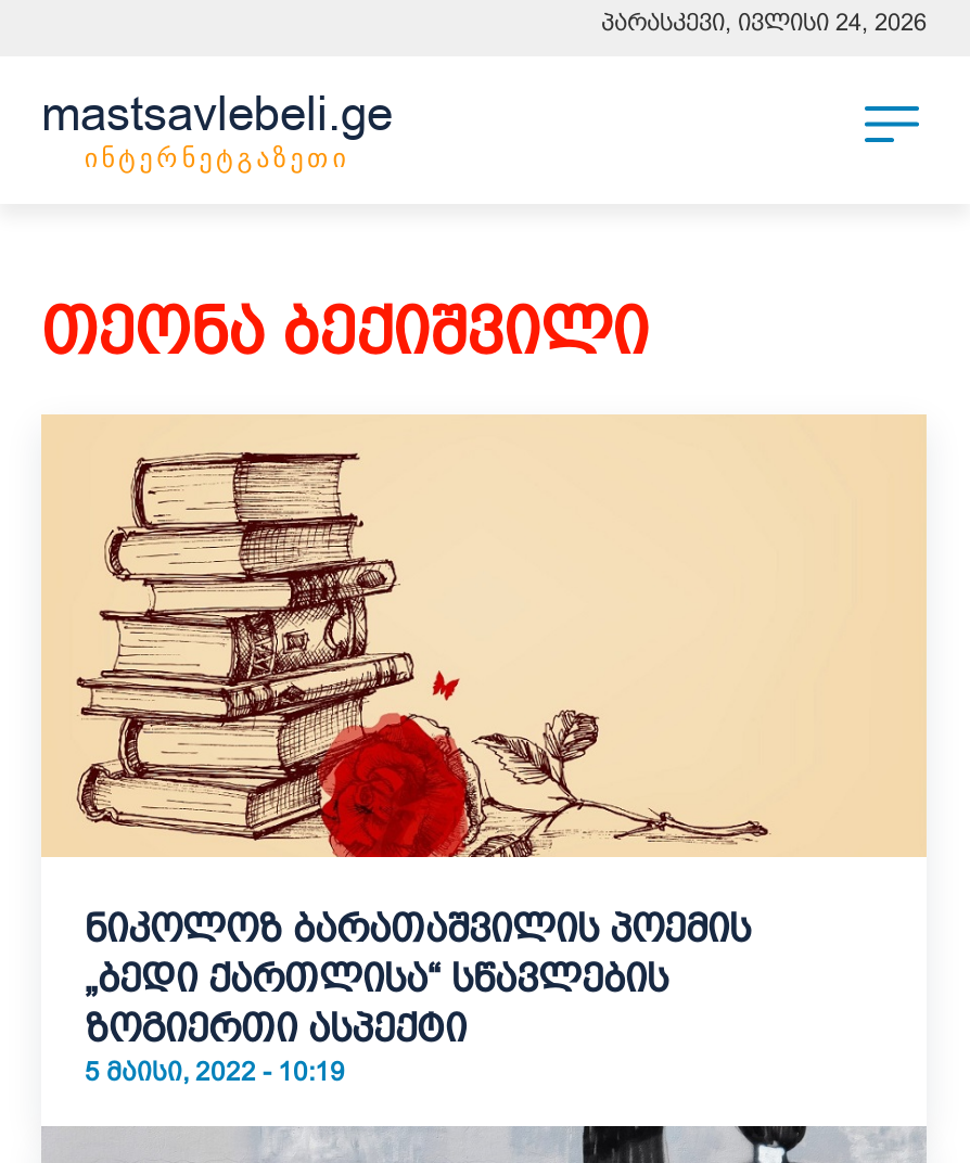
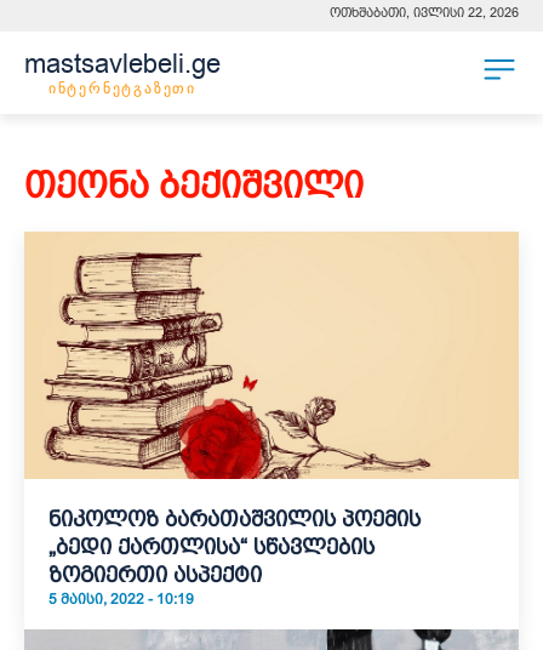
- პარასკევი, ივლისი 24, 2026
+ ოთხშაბათი, ივლისი 22, 2026
